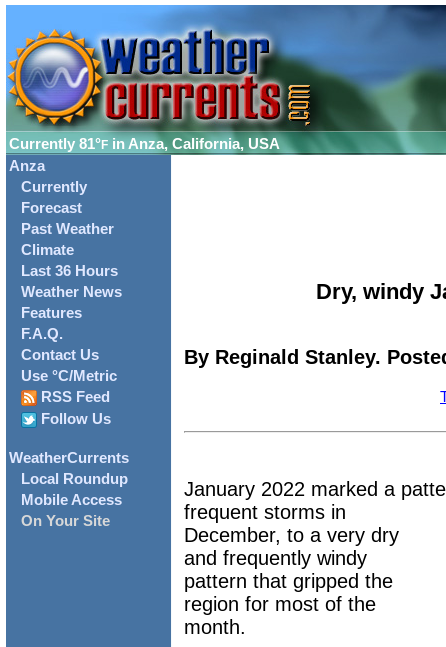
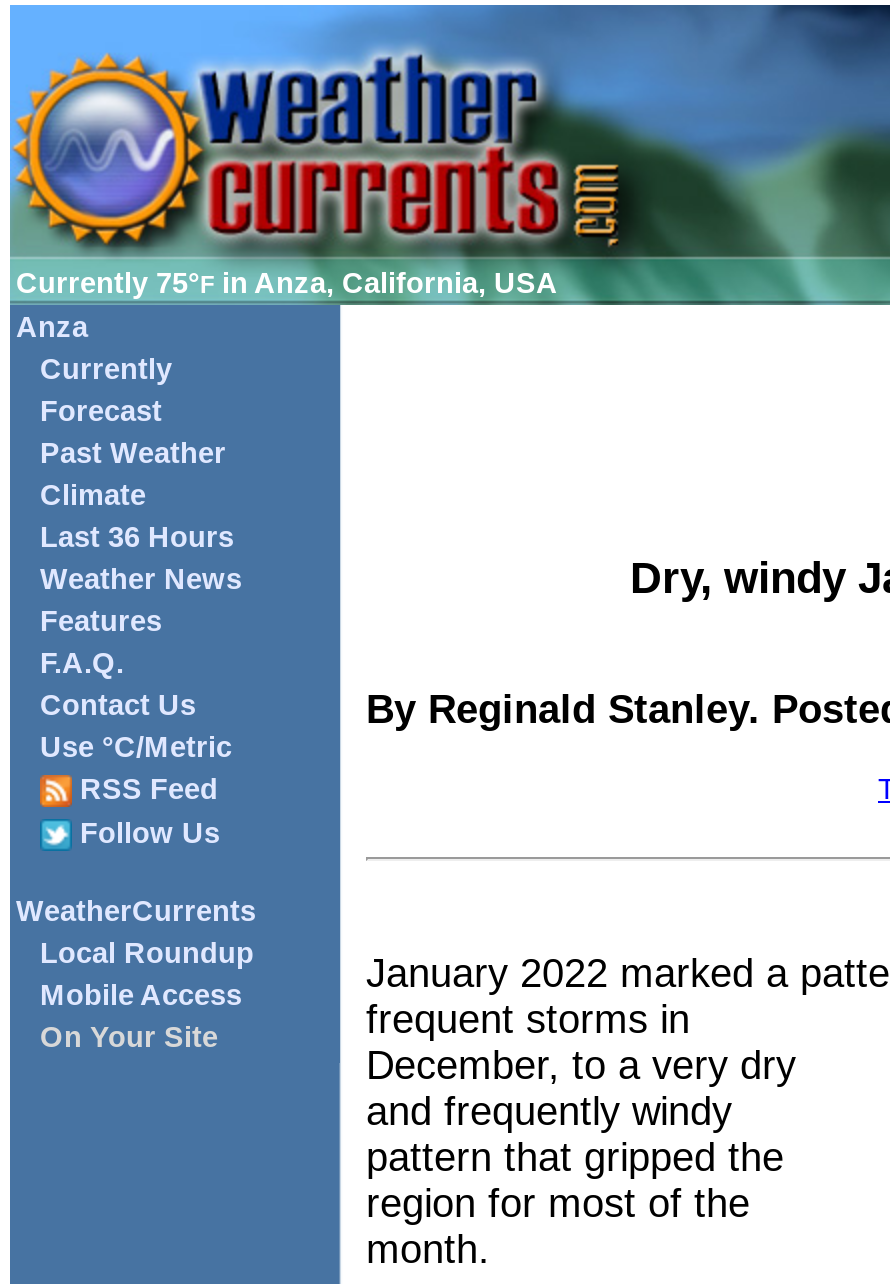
- Currently 81°F in Anza, California, USA
+ Currently 75°F in Anza, California, USA
